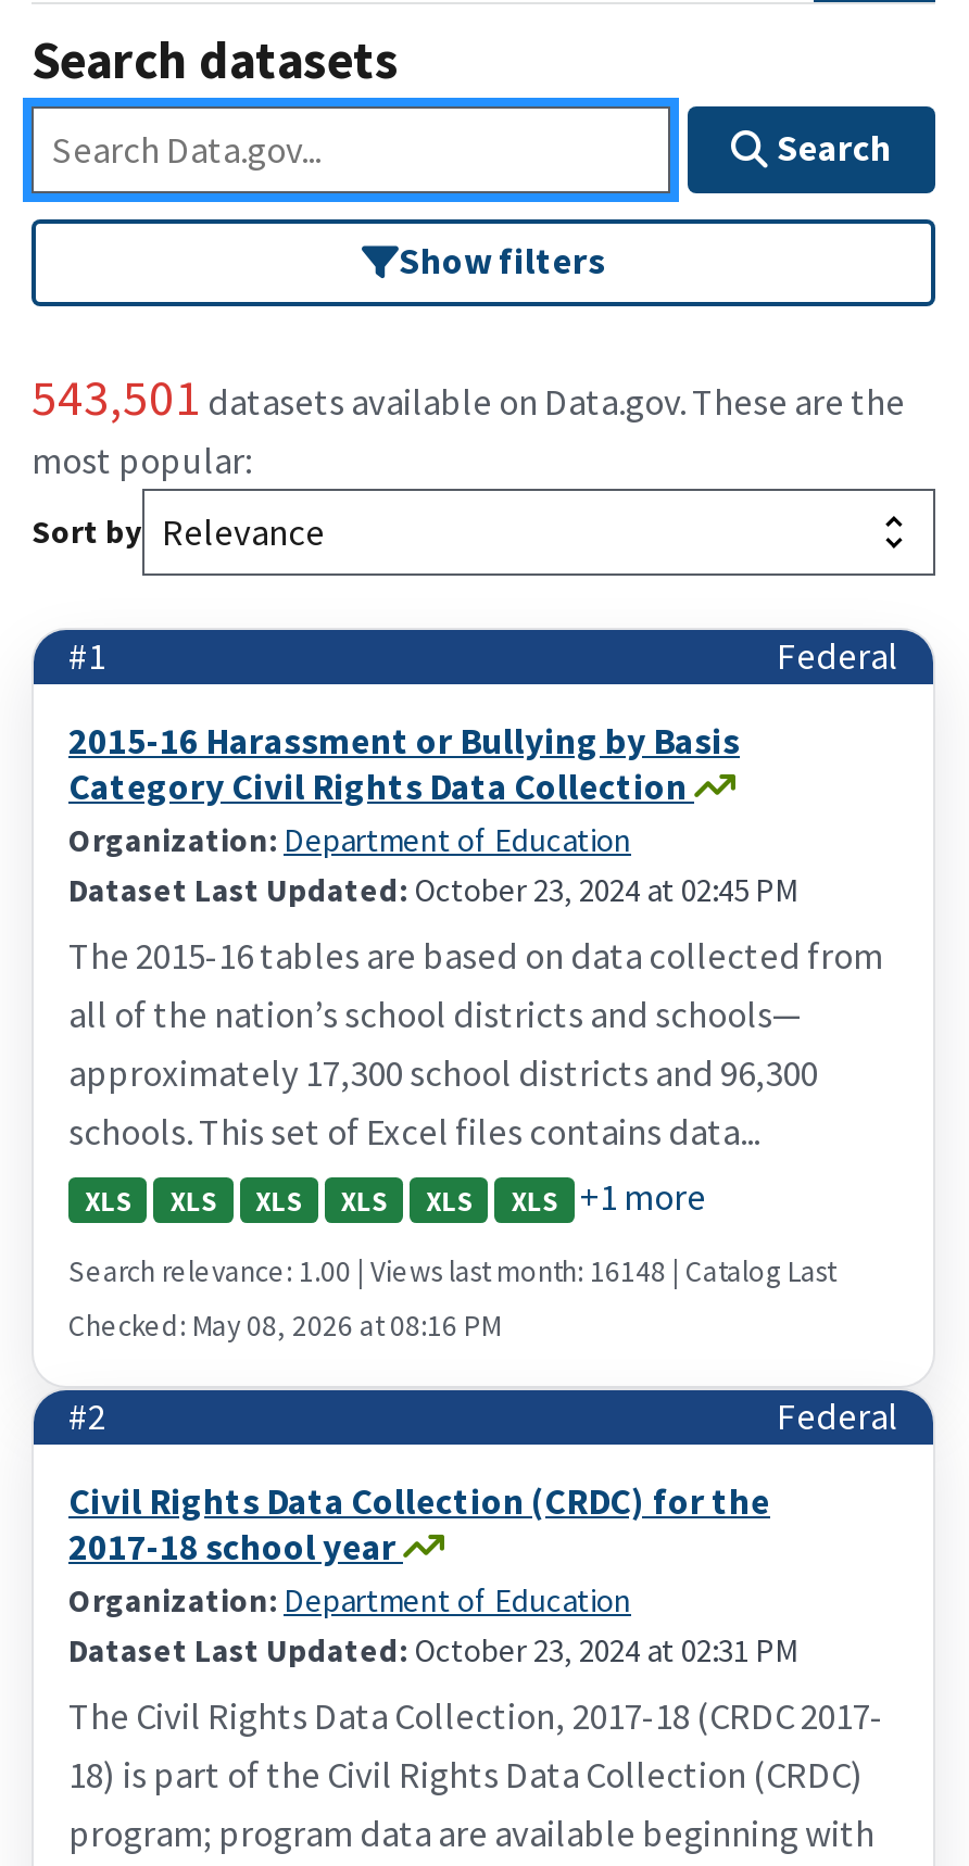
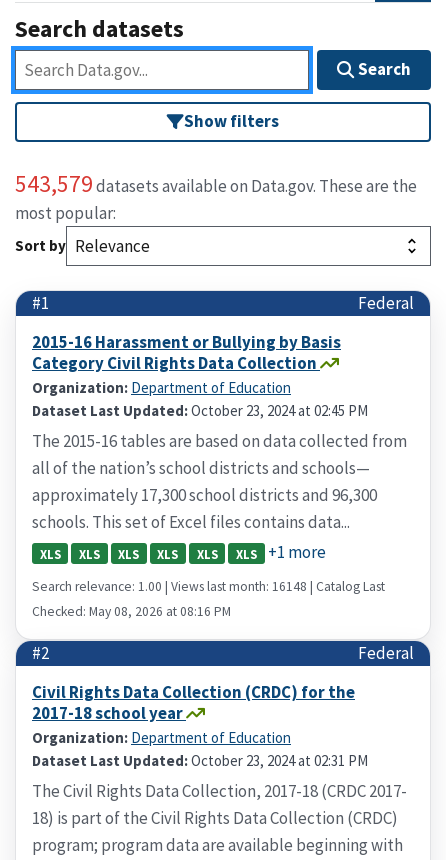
- 543,501 datasets available on Data.gov. These are the
+ 543,579 datasets available on Data.gov. These are the
